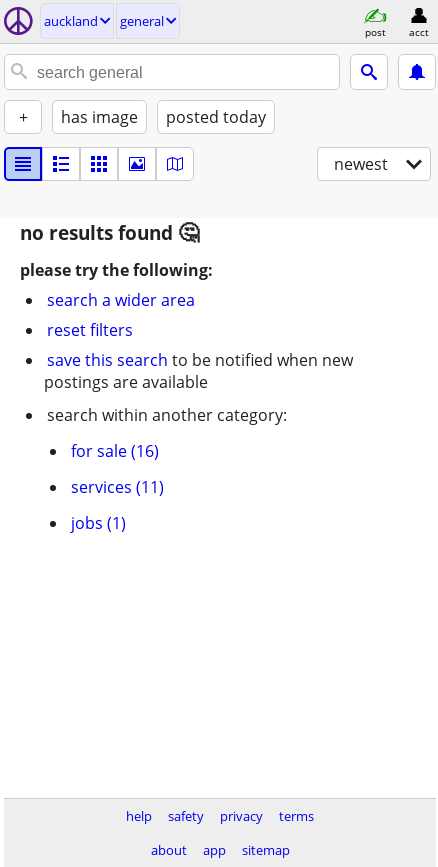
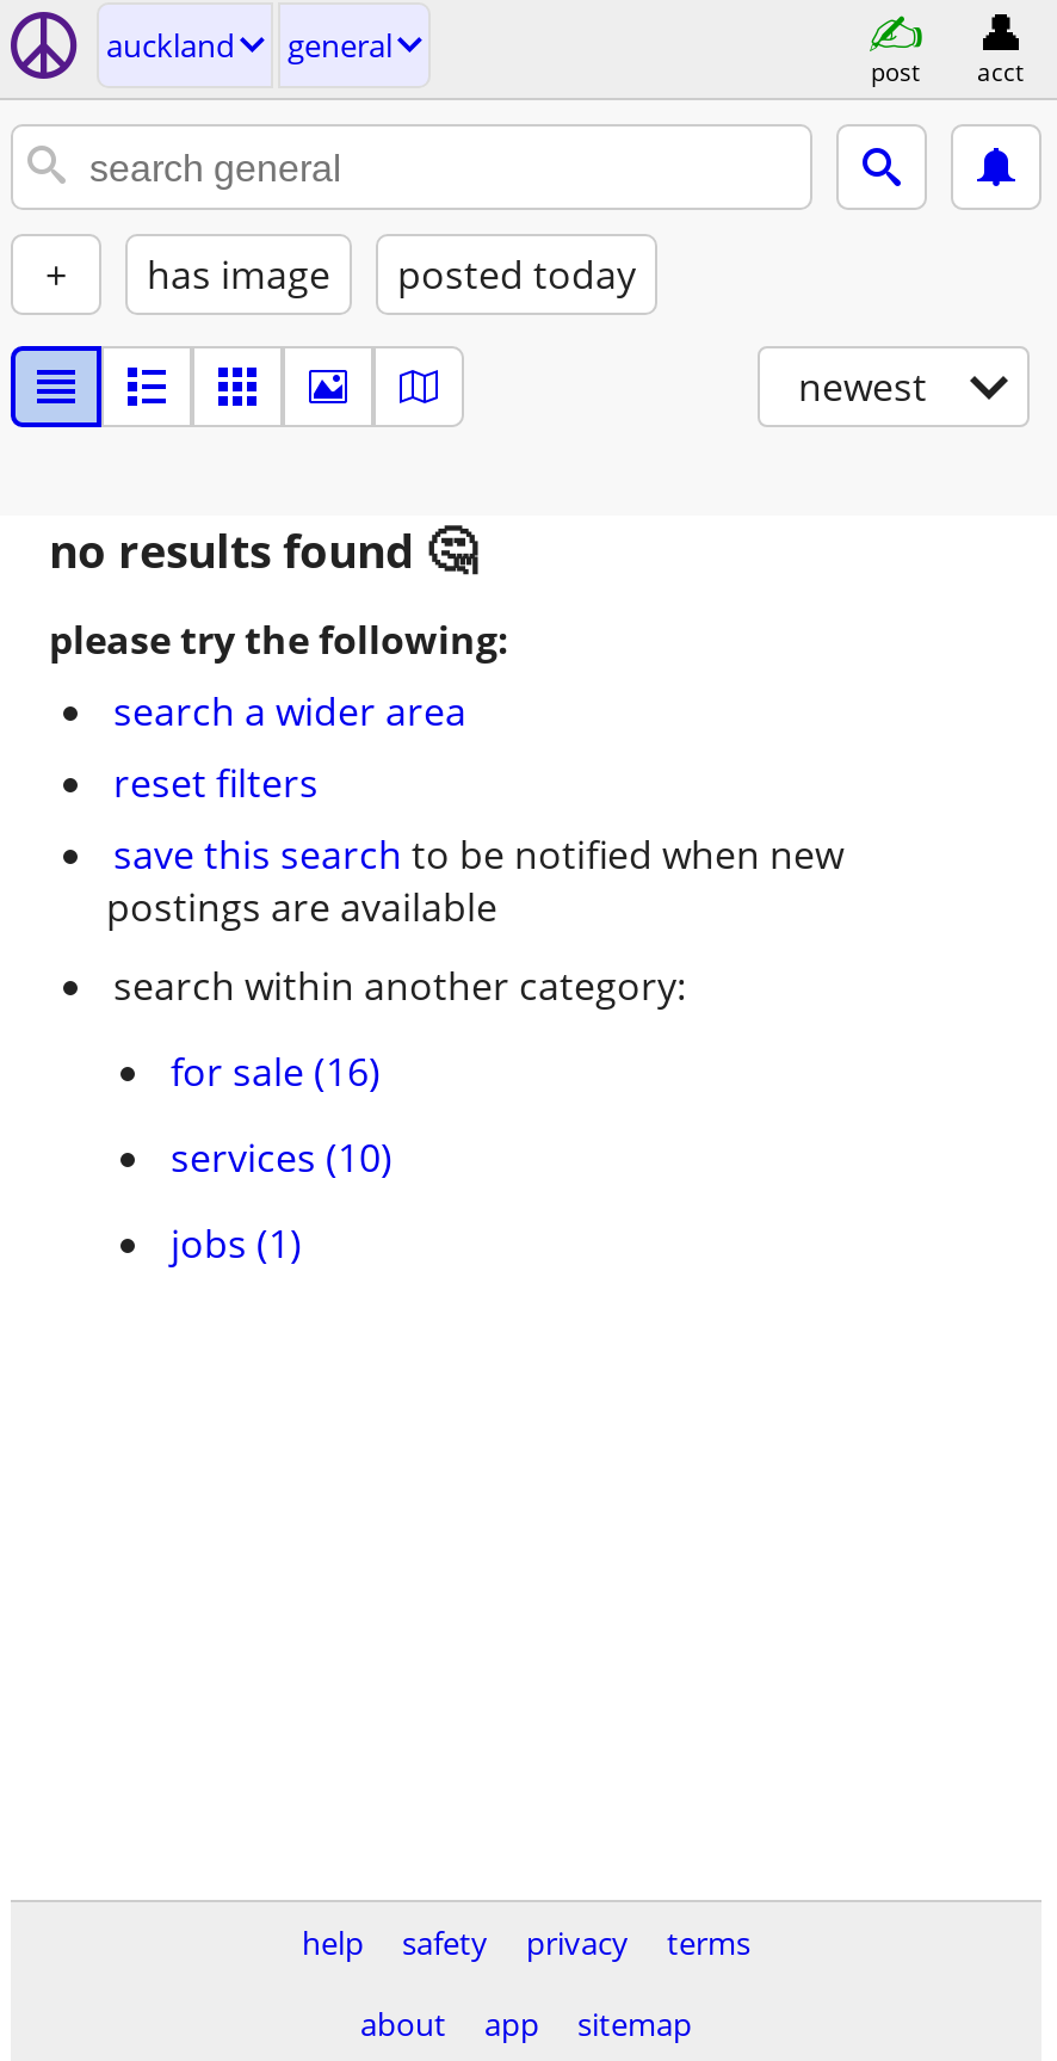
- services (11)
+ services (10)
